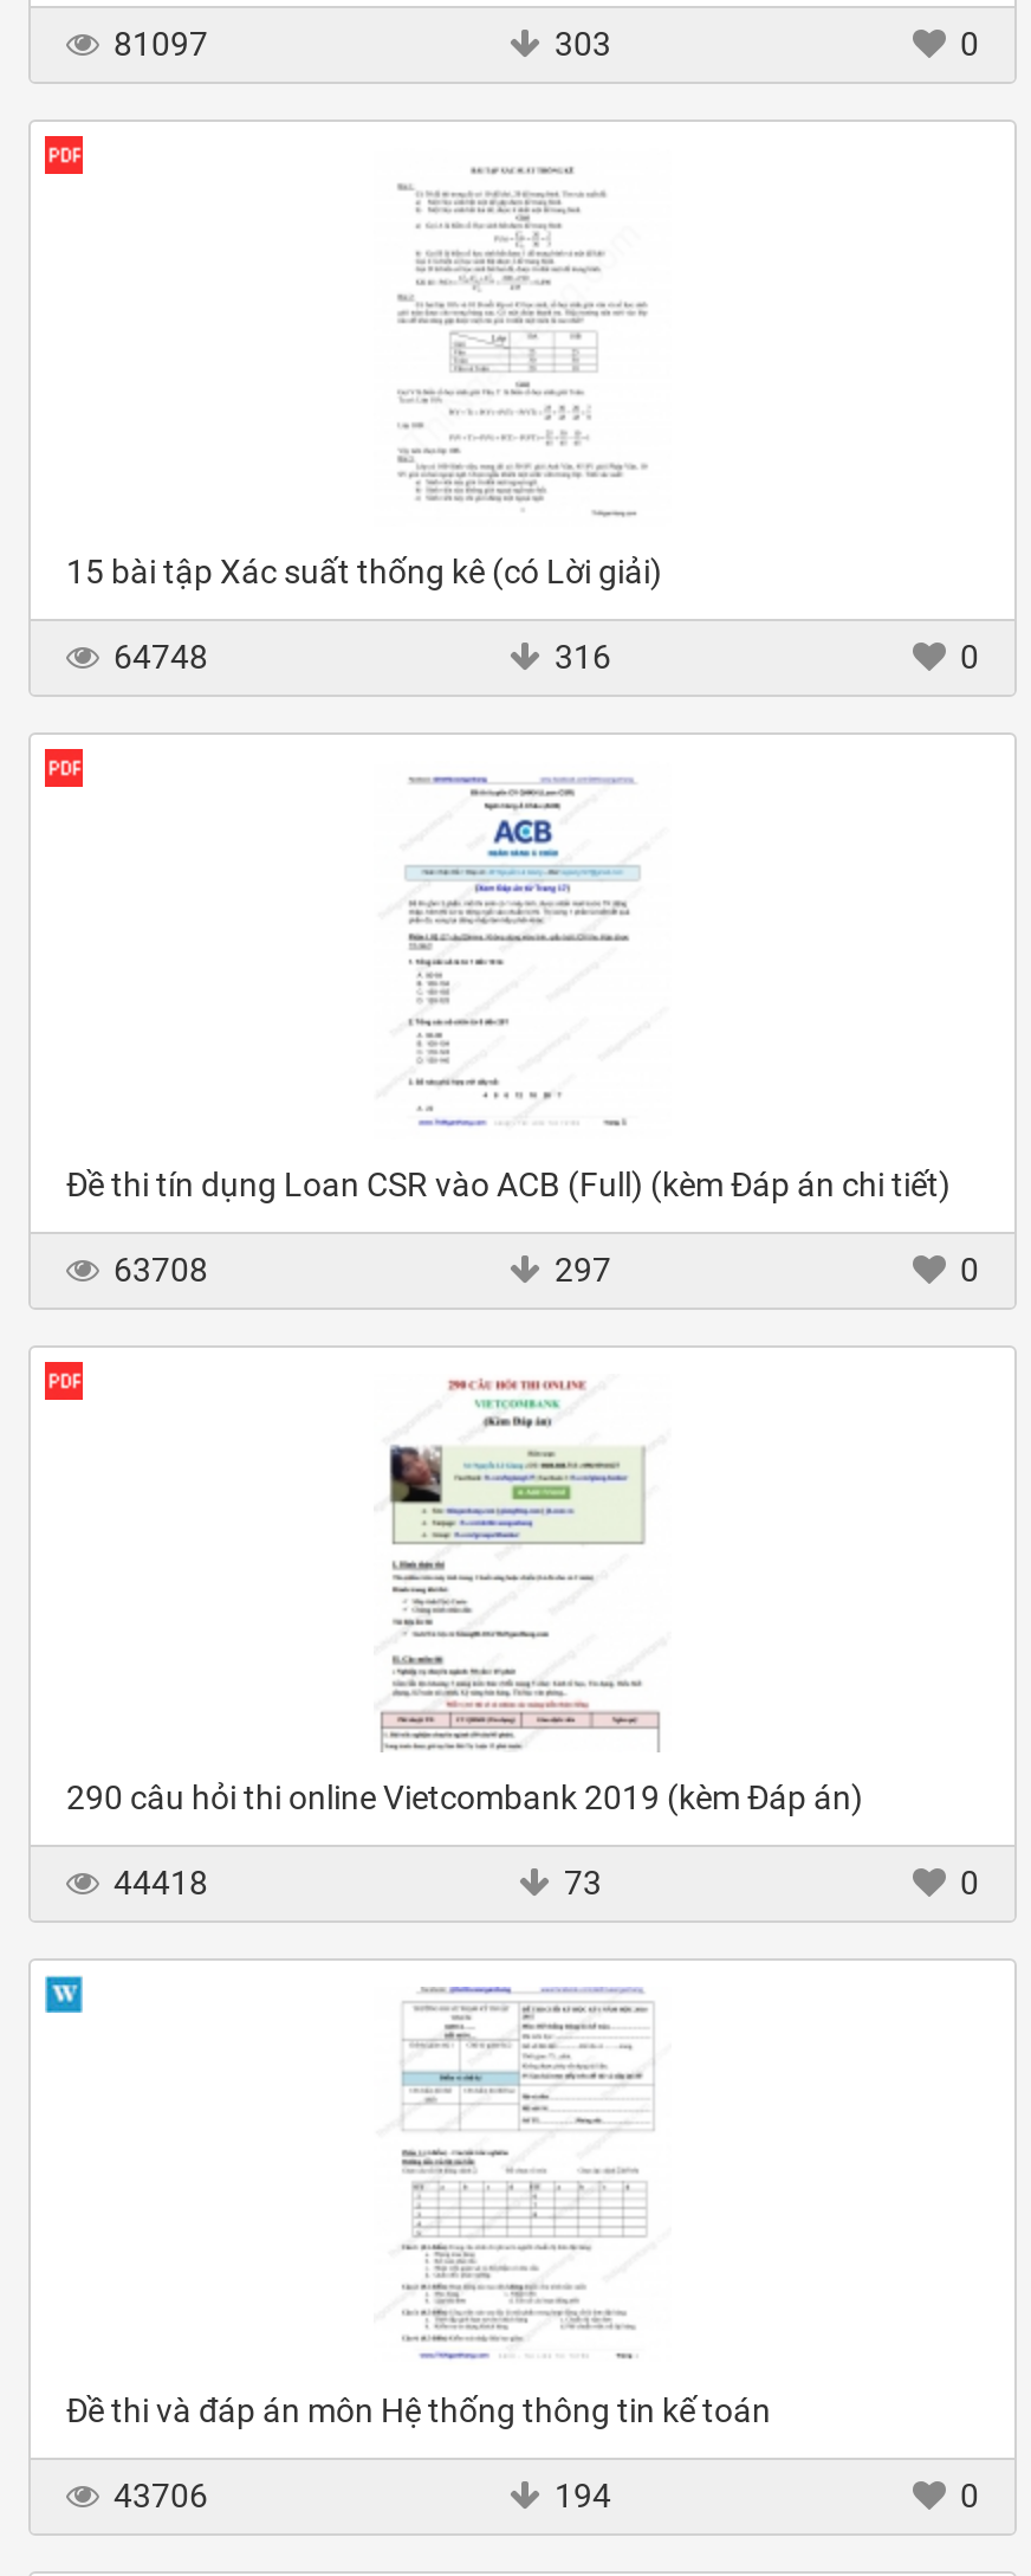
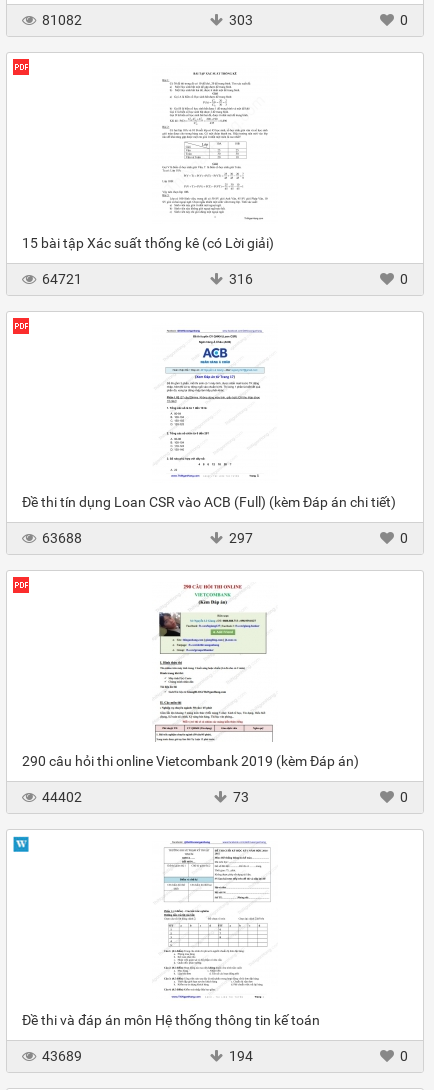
- 81097
+ 81082

- 64748
+ 64721

- 63708
+ 63688

- 44418
+ 44402

- 43706
+ 43689
